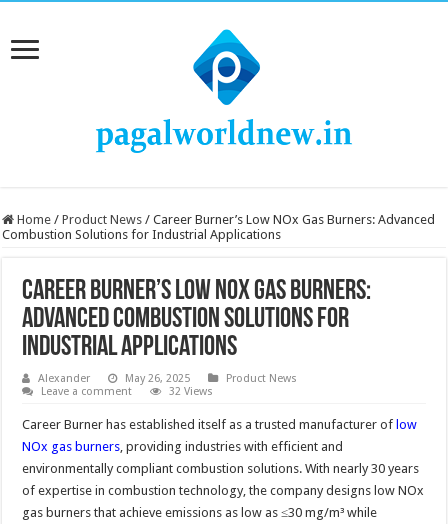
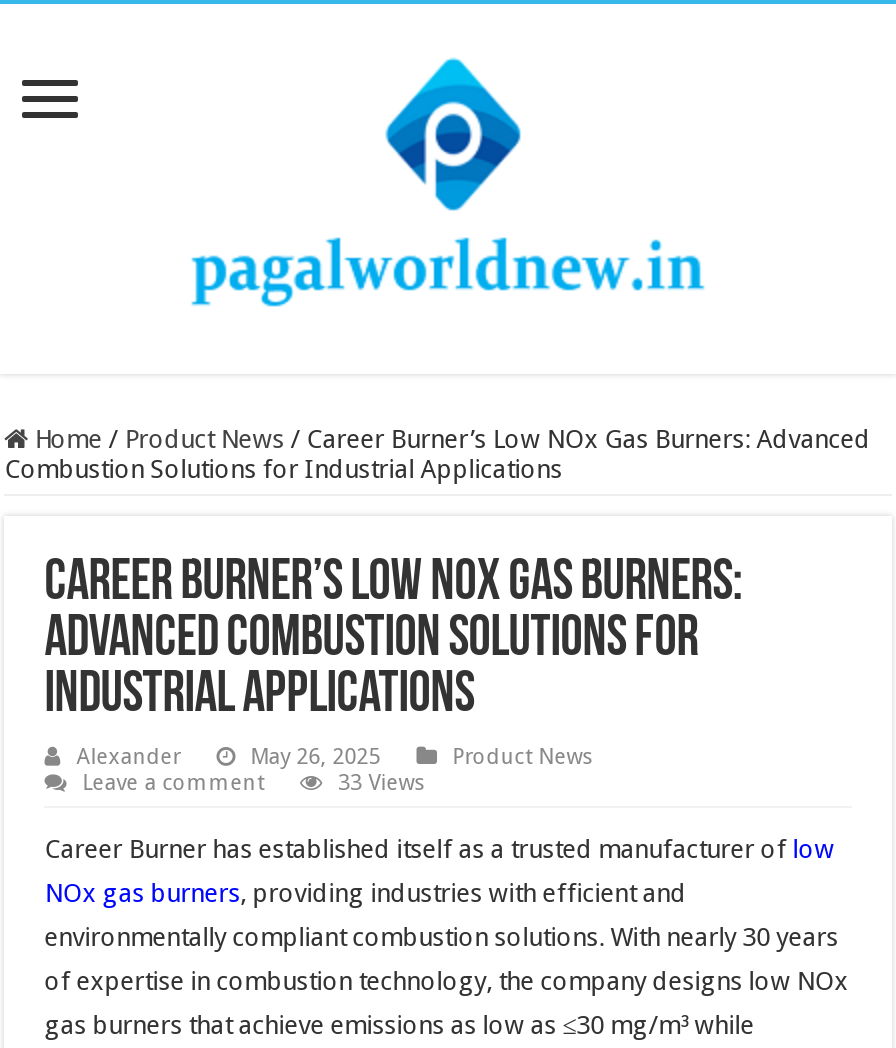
- 32 Views
+ 33 Views
